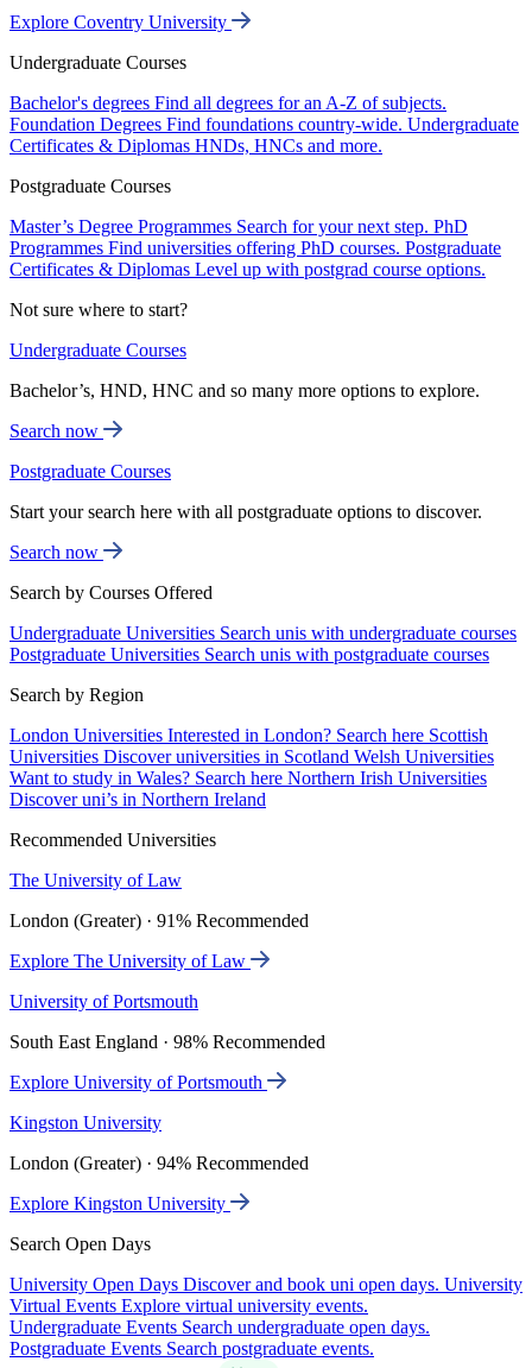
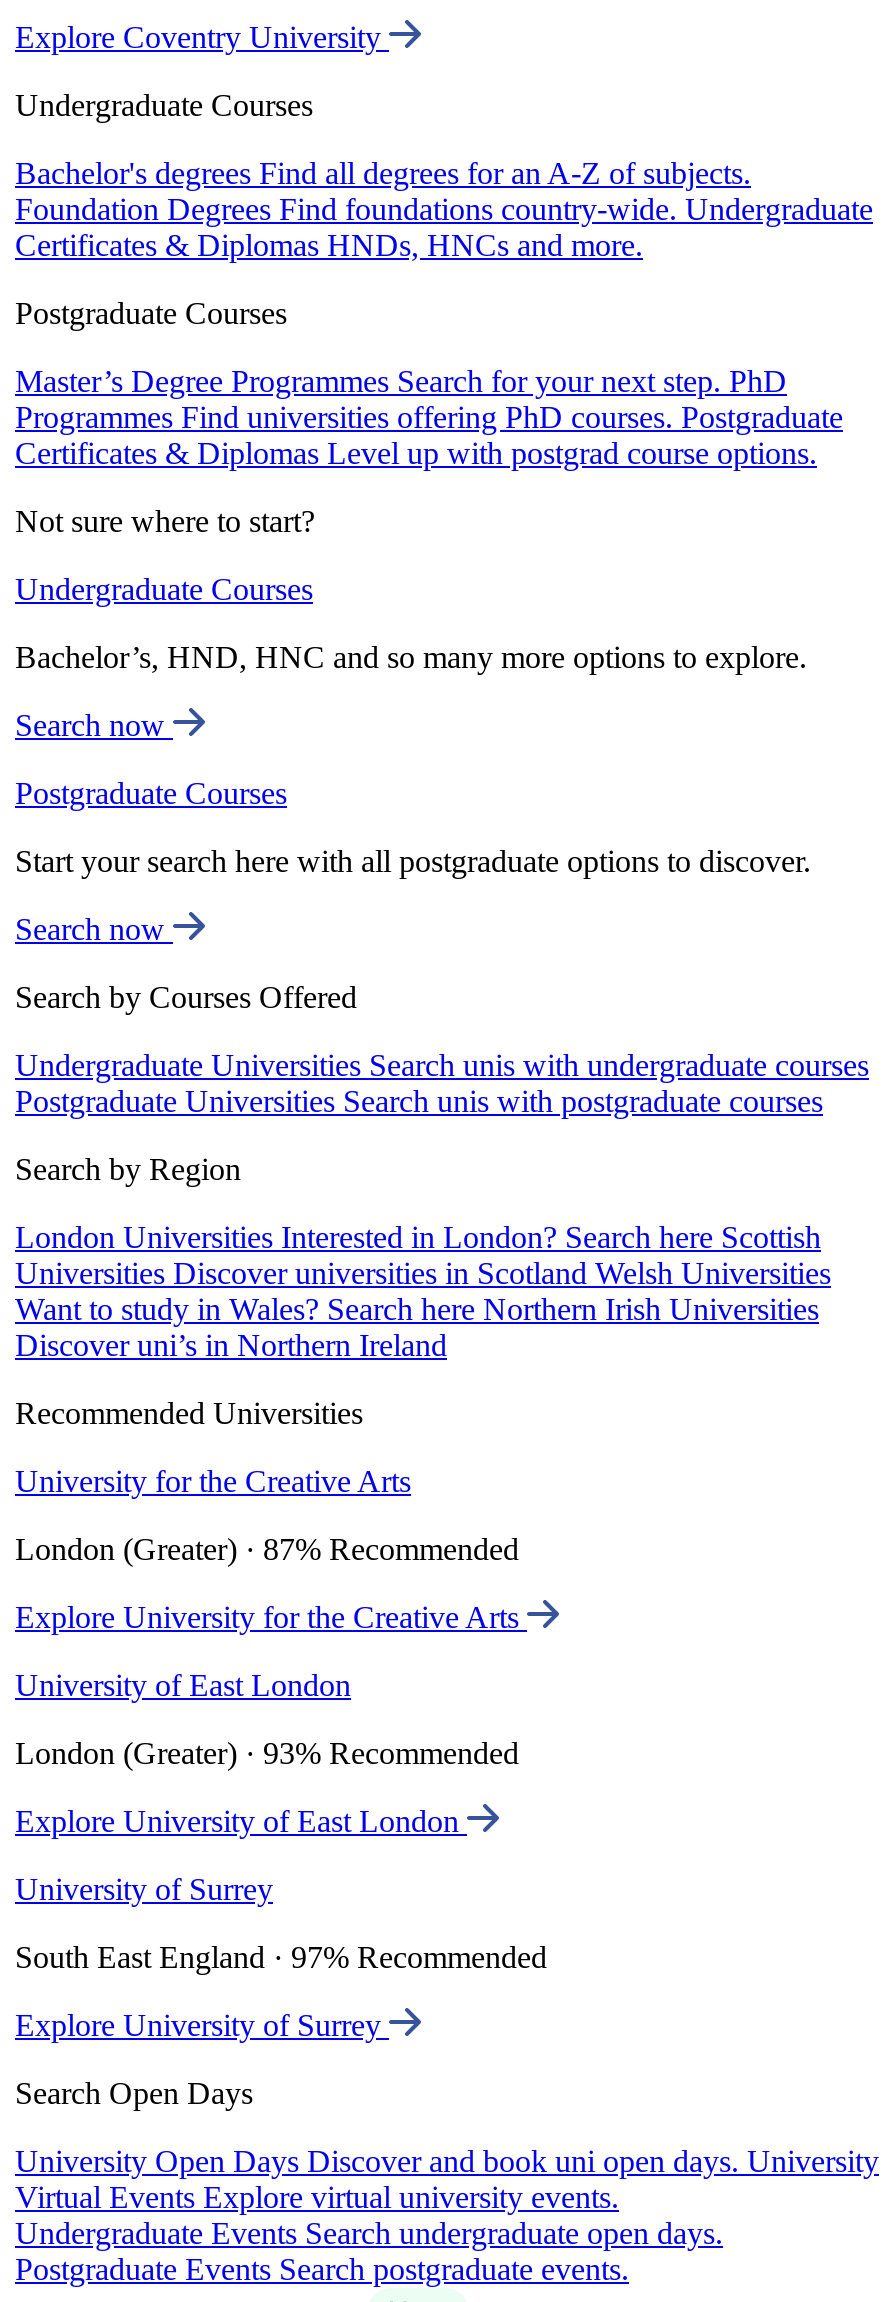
- The University of Law
+ University for the Creative Arts

- London (Greater) · 91% Recommended
+ London (Greater) · 87% Recommended

- Explore The University of Law
+ Explore University for the Creative Arts

- University of Portsmouth
+ University of East London

- South East England · 98% Recommended
+ London (Greater) · 93% Recommended

- Explore University of Portsmouth
+ Explore University of East London

- Kingston University
+ University of Surrey

- London (Greater) · 94% Recommended
+ South East England · 97% Recommended

- Explore Kingston University
+ Explore University of Surrey
